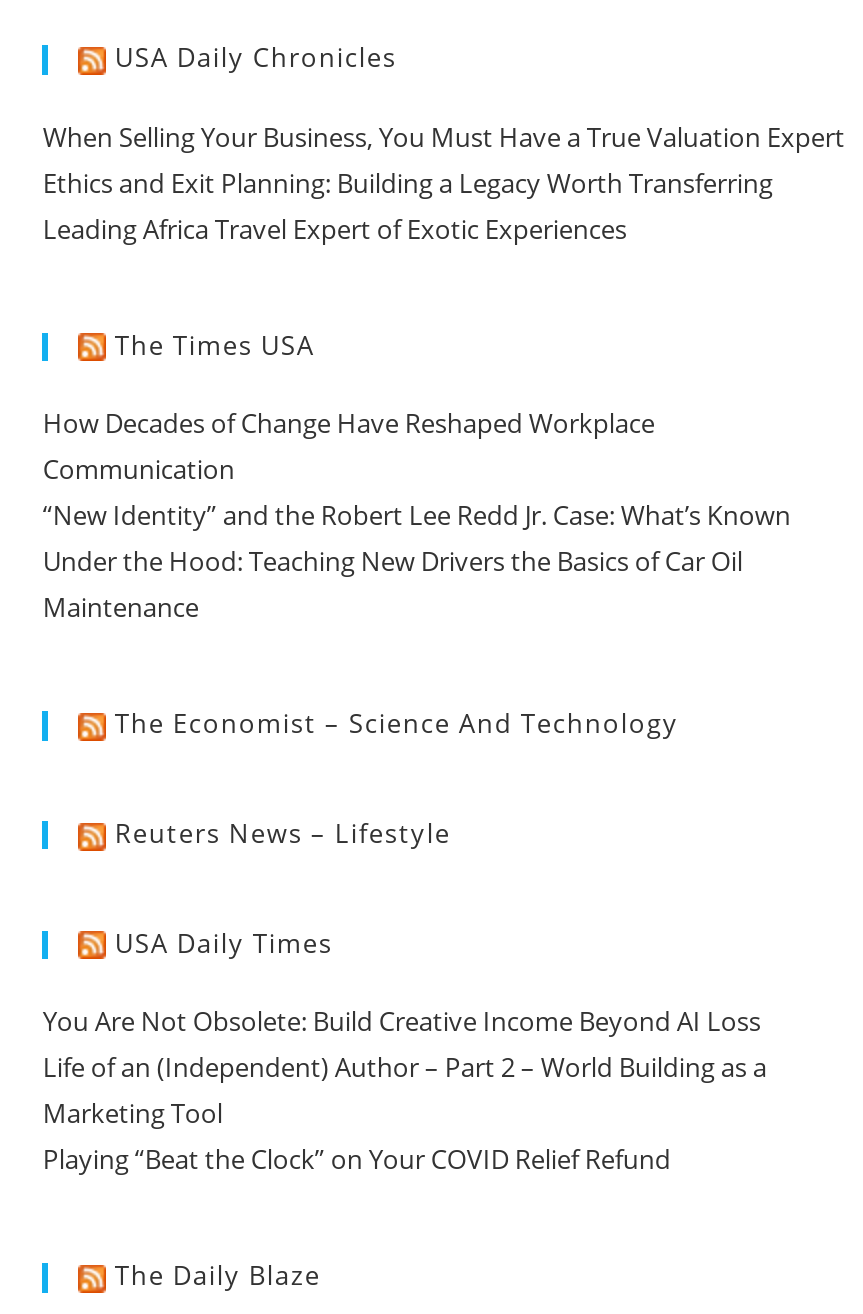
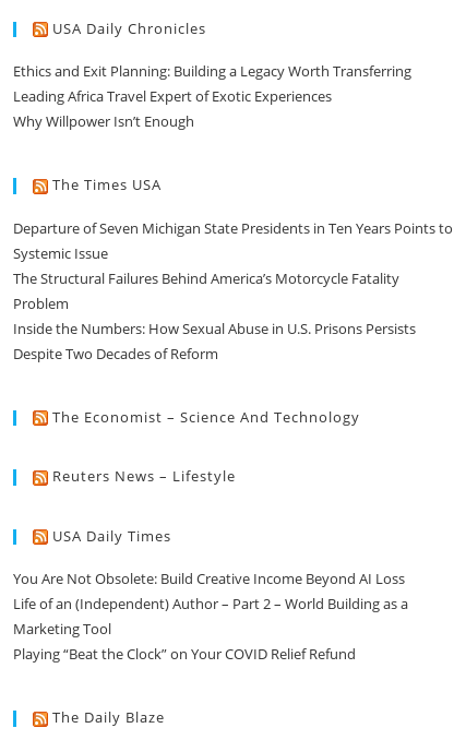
- When Selling Your Business, You Must Have a True Valuation Expert

moved up: Ethics and Exit Planning: Building a Legacy Worth Transferring | Leading Africa Travel Expert of Exotic Experiences

+ Why Willpower Isn’t Enough

- How Decades of Change Have Reshaped Workplace
- Communication
- “New Identity” and the Robert Lee Redd Jr. Case: What’s Known
- Under the Hood: Teaching New Drivers the Basics of Car Oil
- Maintenance
+ Departure of Seven Michigan State Presidents in Ten Years Points to
+ Systemic Issue
+ The Structural Failures Behind America’s Motorcycle Fatality
+ Problem
+ Inside the Numbers: How Sexual Abuse in U.S. Prisons Persists
+ Despite Two Decades of Reform
